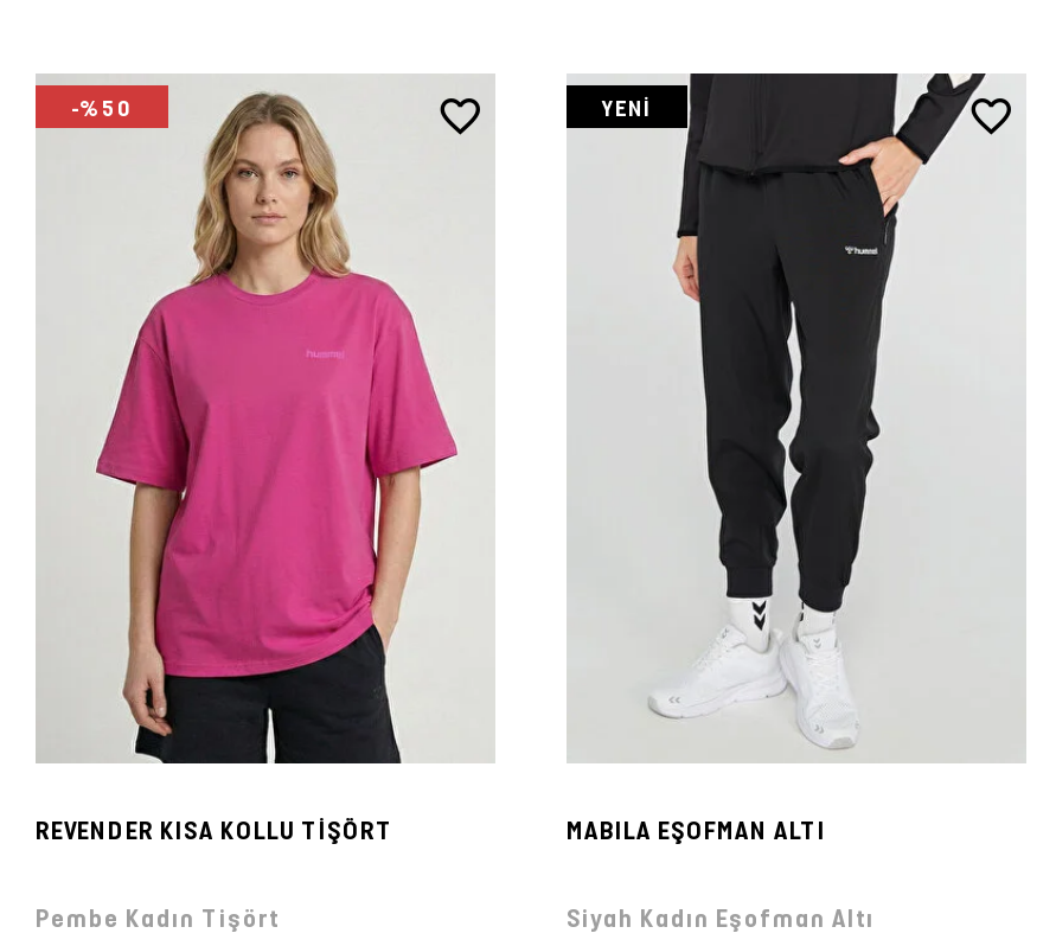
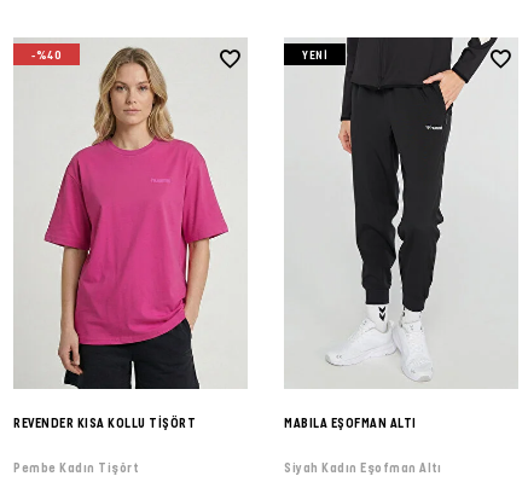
- -%50
+ -%40
